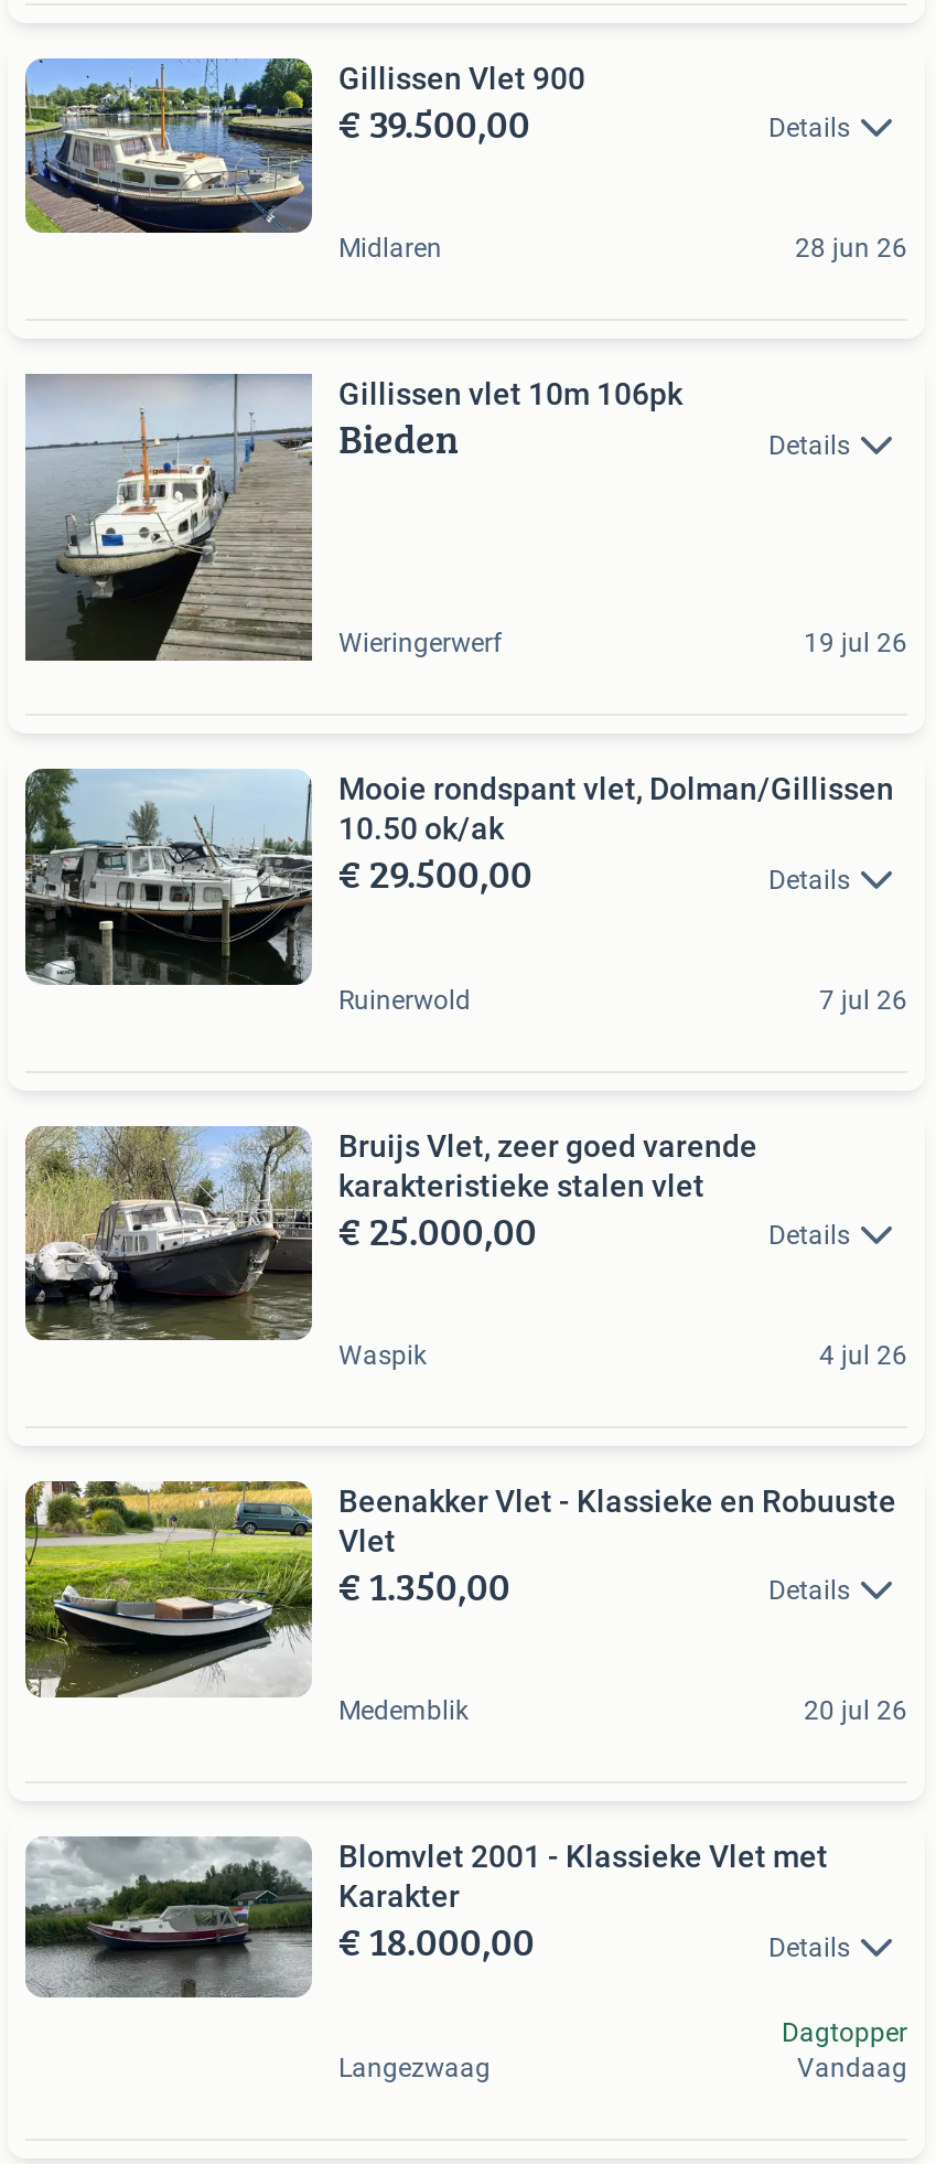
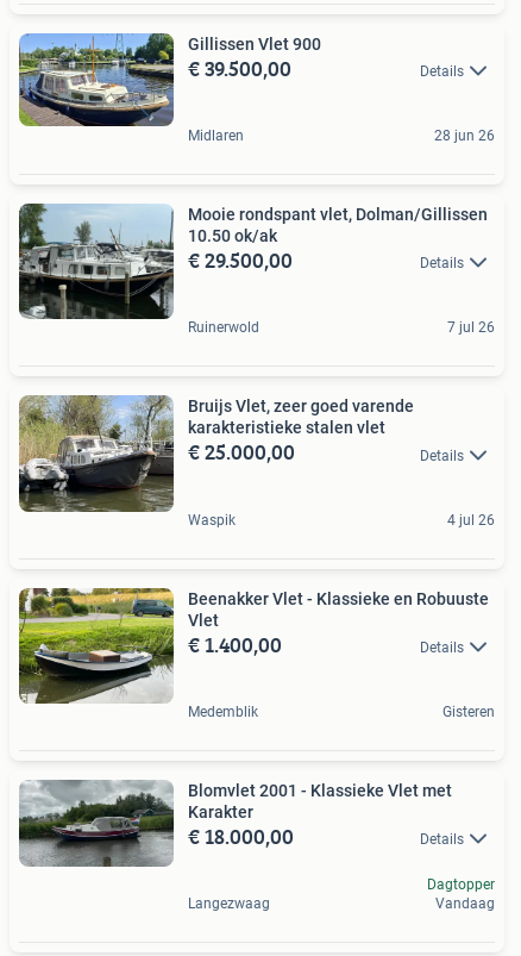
- [image]
- Gillissen vlet 10m 106pk
- Bieden
- Details

- Wieringerwerf
- 19 jul 26

- € 1.350,00
+ € 1.400,00

- 20 jul 26
+ Gisteren
